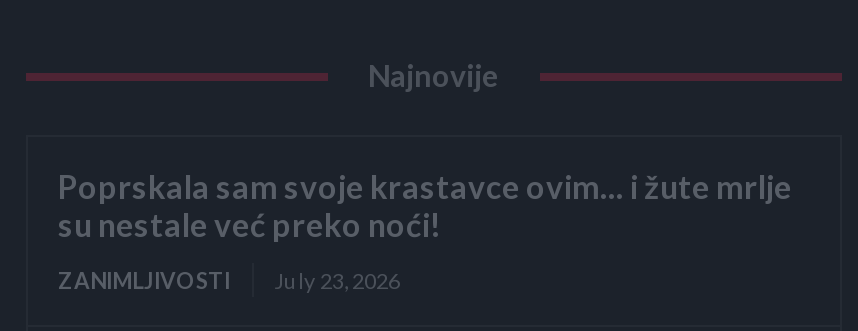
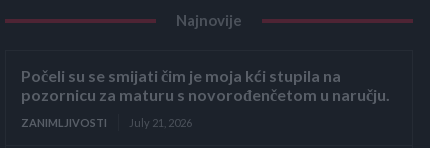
- Poprskala sam svoje krastavce ovim… i žute mrlje
- su nestale već preko noći!
+ Počeli su se smijati čim je moja kći stupila na
+ pozornicu za maturu s novorođenčetom u naručju.

- ZANIMLJIVOSTI July 23, 2026
+ ZANIMLJIVOSTI July 21, 2026
